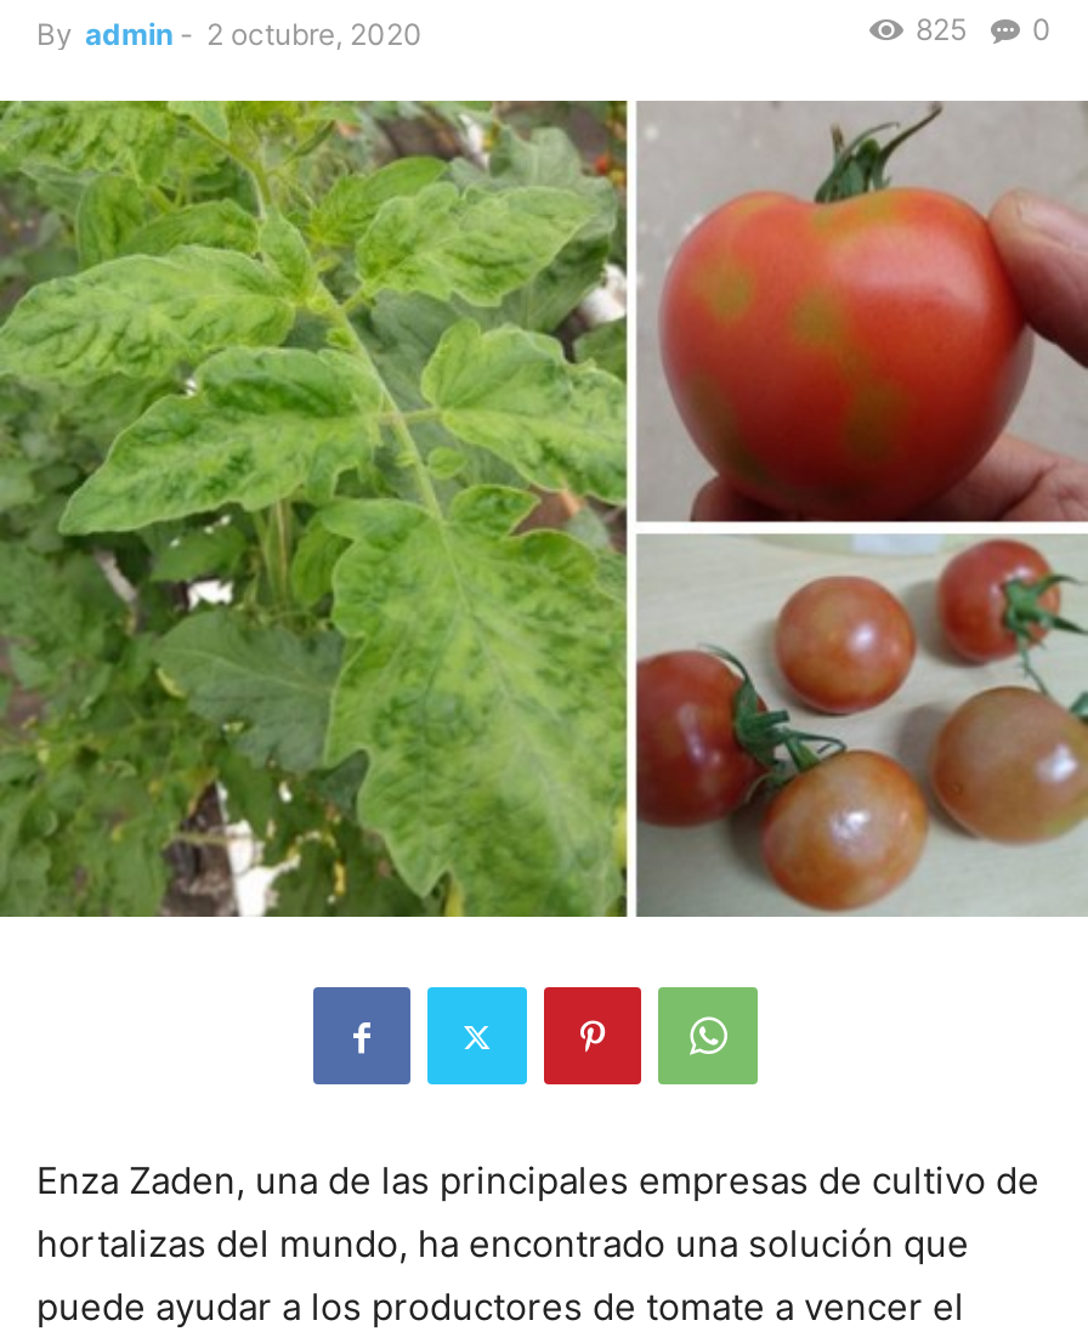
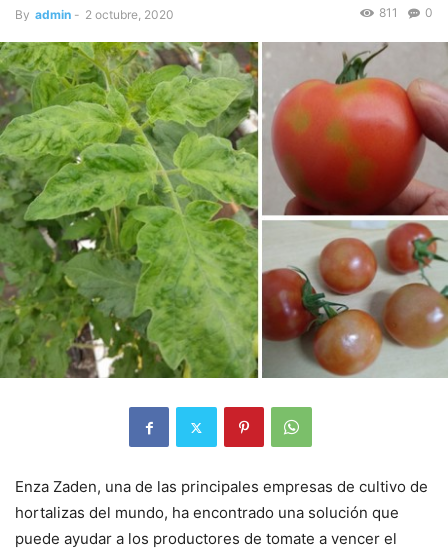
- 825 0
+ 811 0
